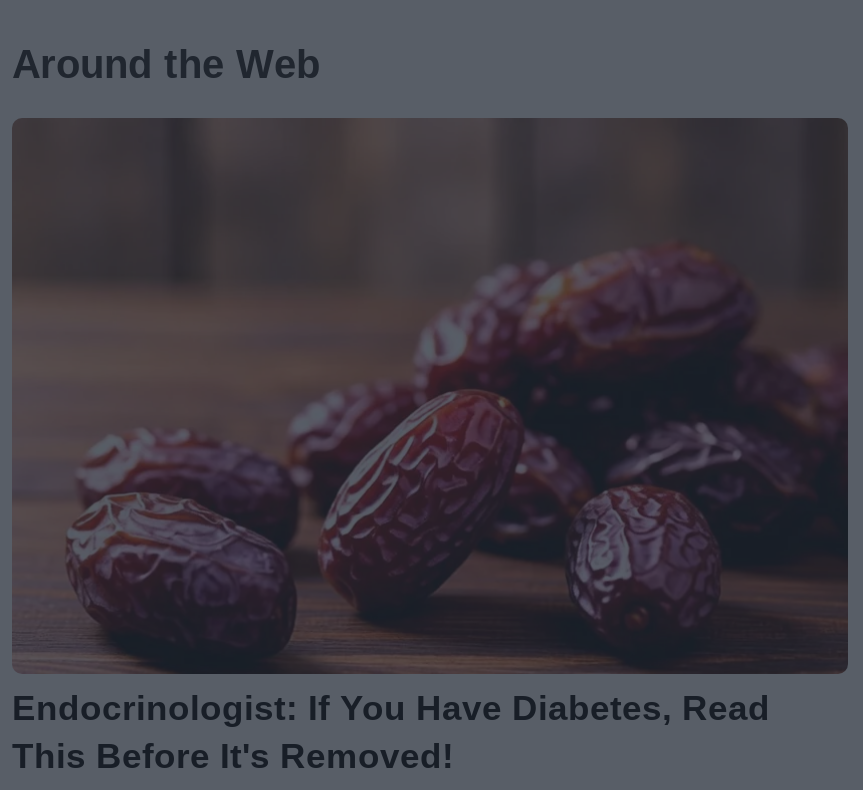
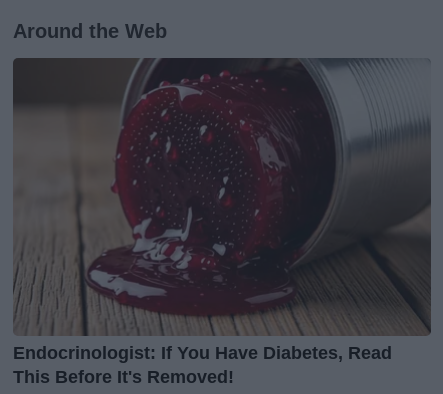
- [image]
+ [image]
